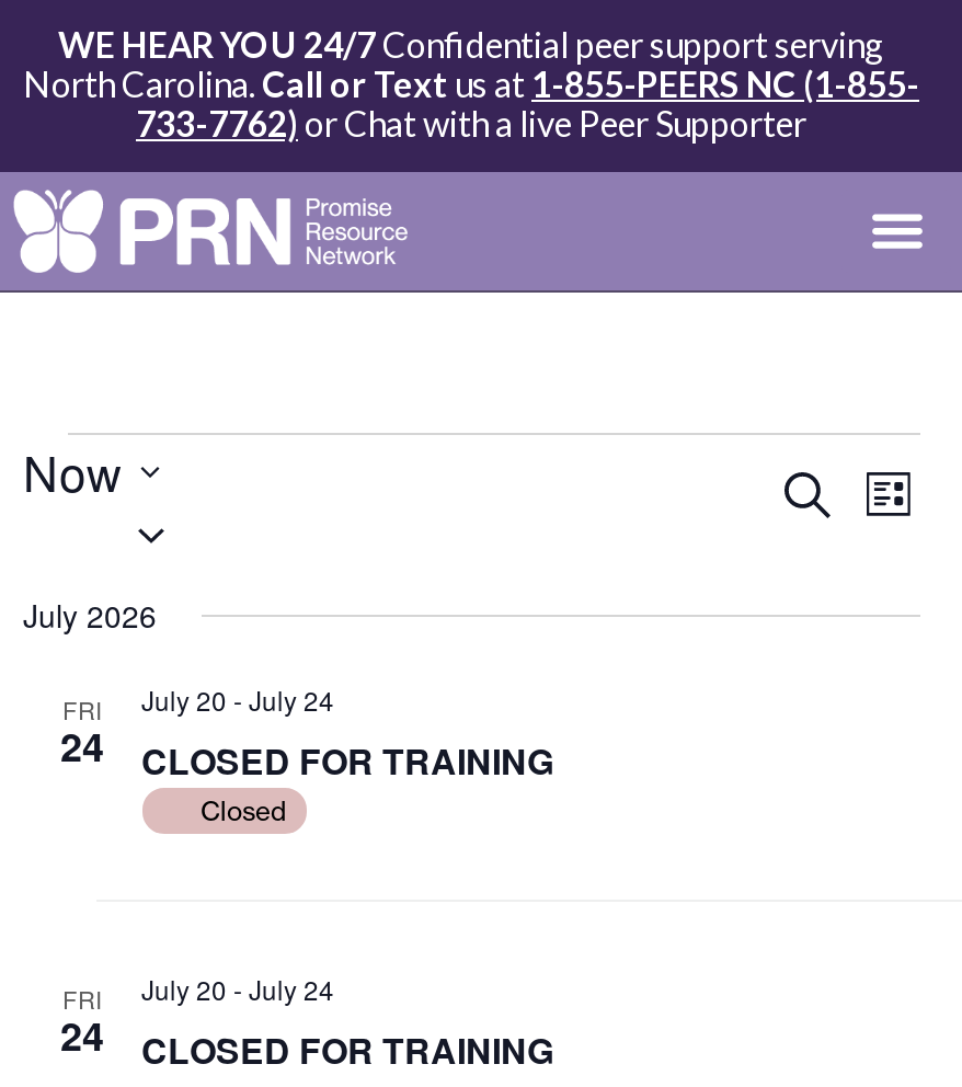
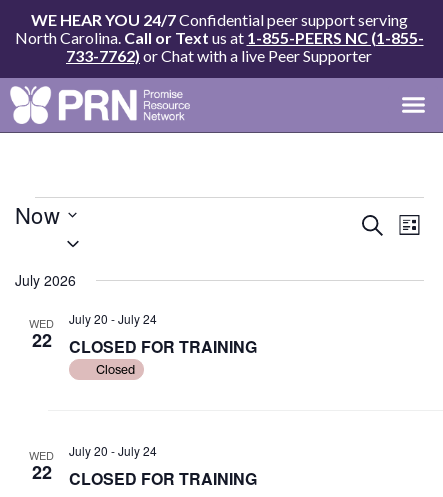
- FRI
- 24
+ WED
+ 22

- FRI
- 24
+ WED
+ 22
